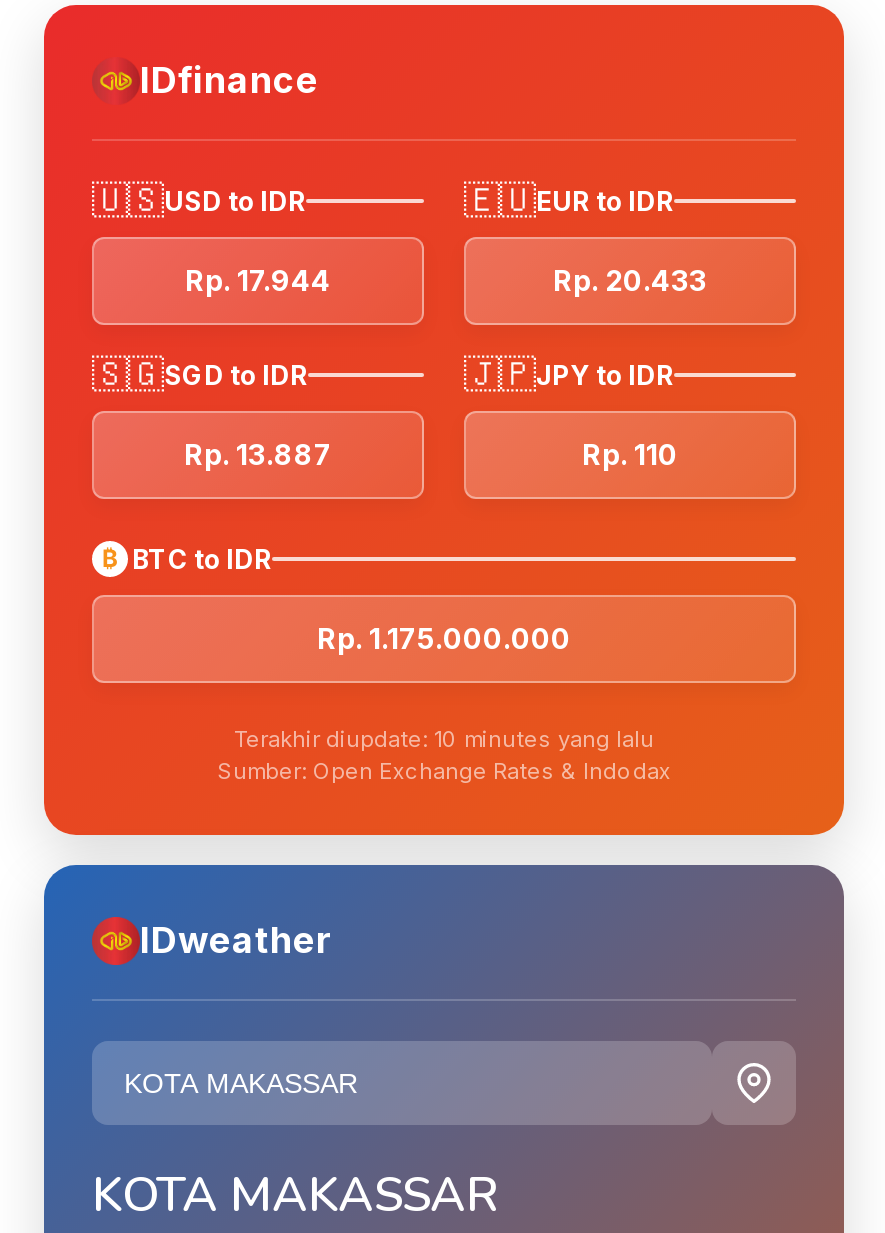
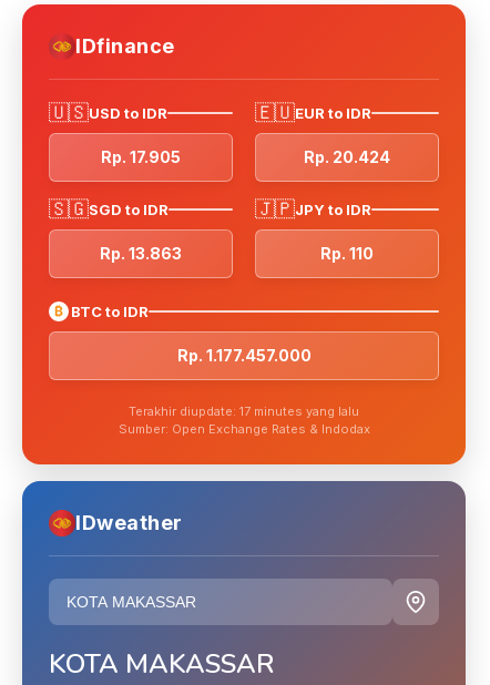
- Rp. 17.944
+ Rp. 17.905

- Rp. 20.433
+ Rp. 20.424

- Rp. 13.887
+ Rp. 13.863

- Rp. 1.175.000.000
+ Rp. 1.177.457.000

- Terakhir diupdate: 10 minutes yang lalu
+ Terakhir diupdate: 17 minutes yang lalu
